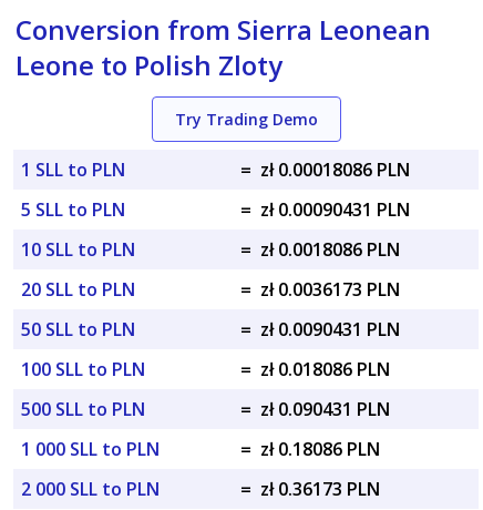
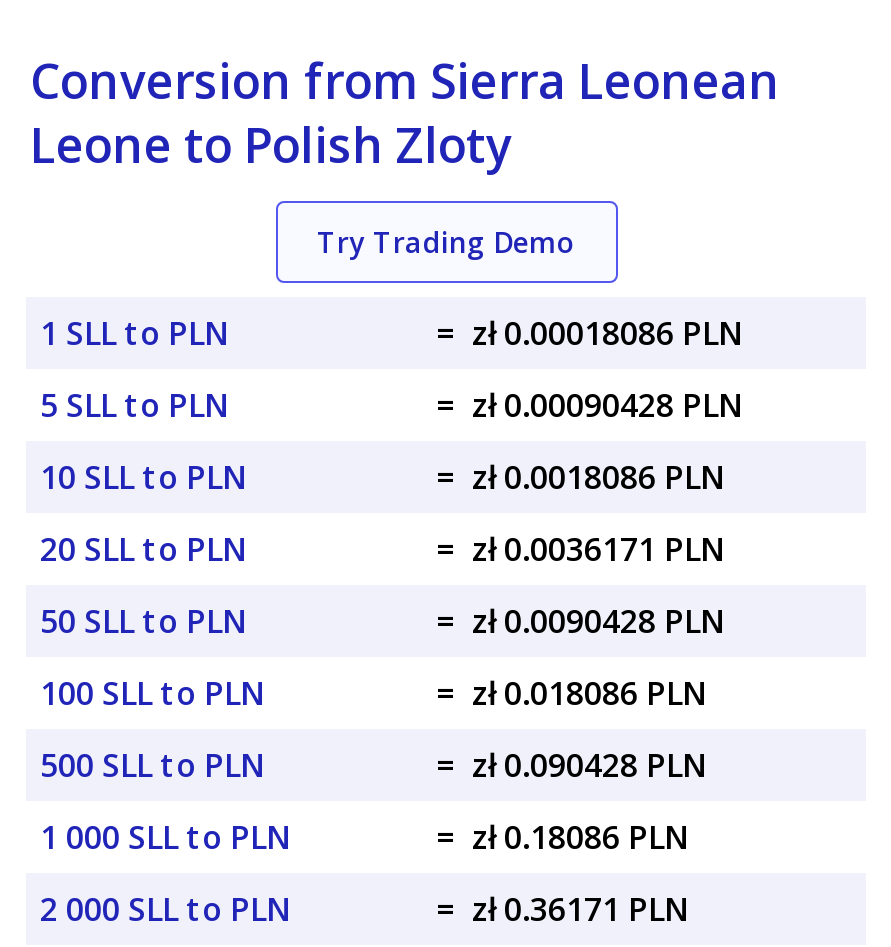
- = zł 0.00090431 PLN
+ = zł 0.00090428 PLN

- = zł 0.0036173 PLN
+ = zł 0.0036171 PLN

- = zł 0.0090431 PLN
+ = zł 0.0090428 PLN

- = zł 0.090431 PLN
+ = zł 0.090428 PLN

- = zł 0.36173 PLN
+ = zł 0.36171 PLN
